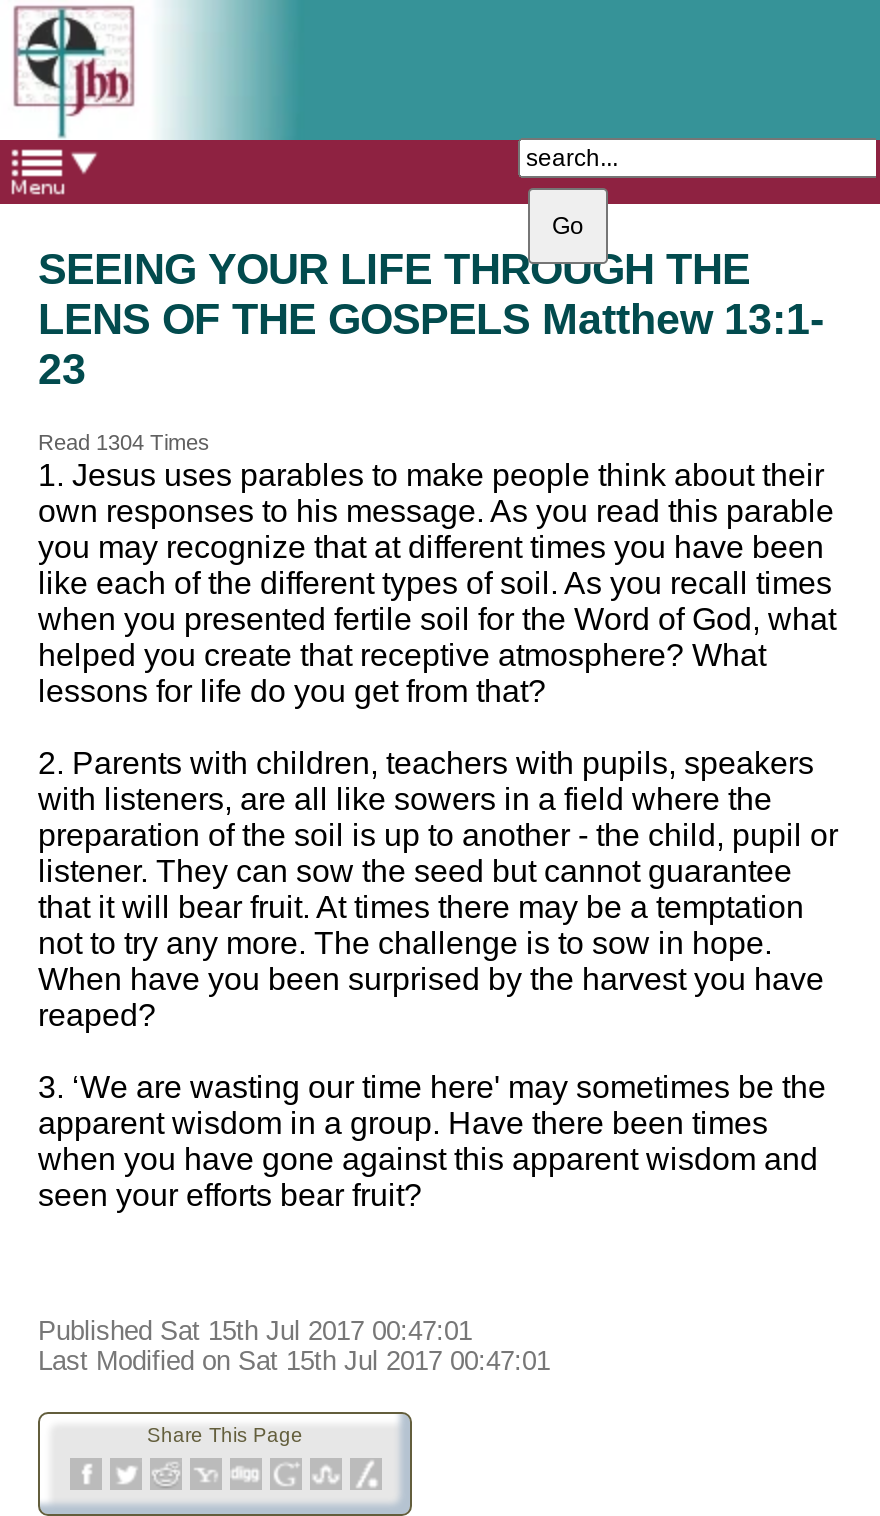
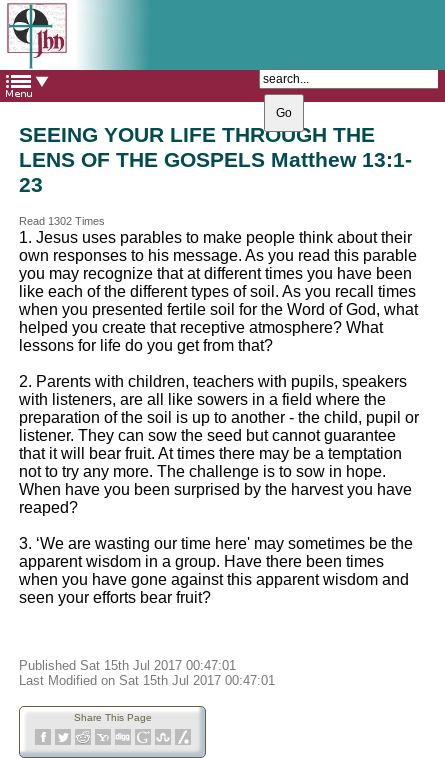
- Read 1304 Times
+ Read 1302 Times
